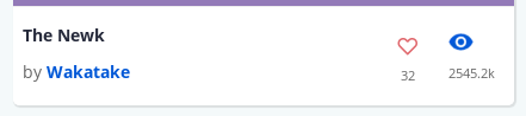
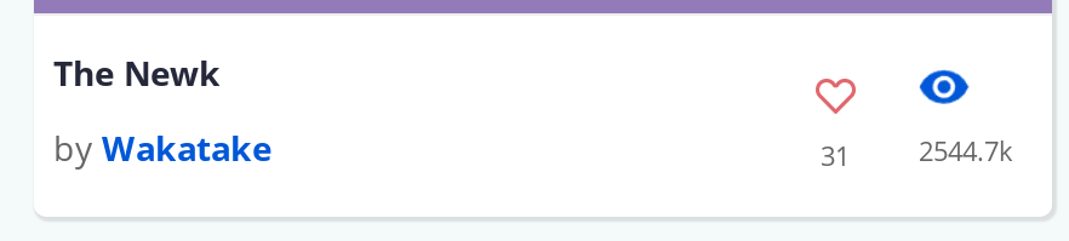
- 32
- 2545.2k
+ 31
+ 2544.7k
